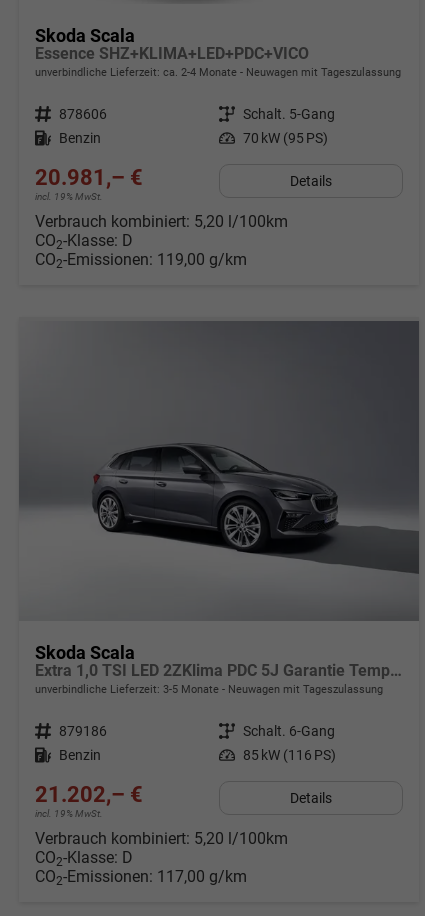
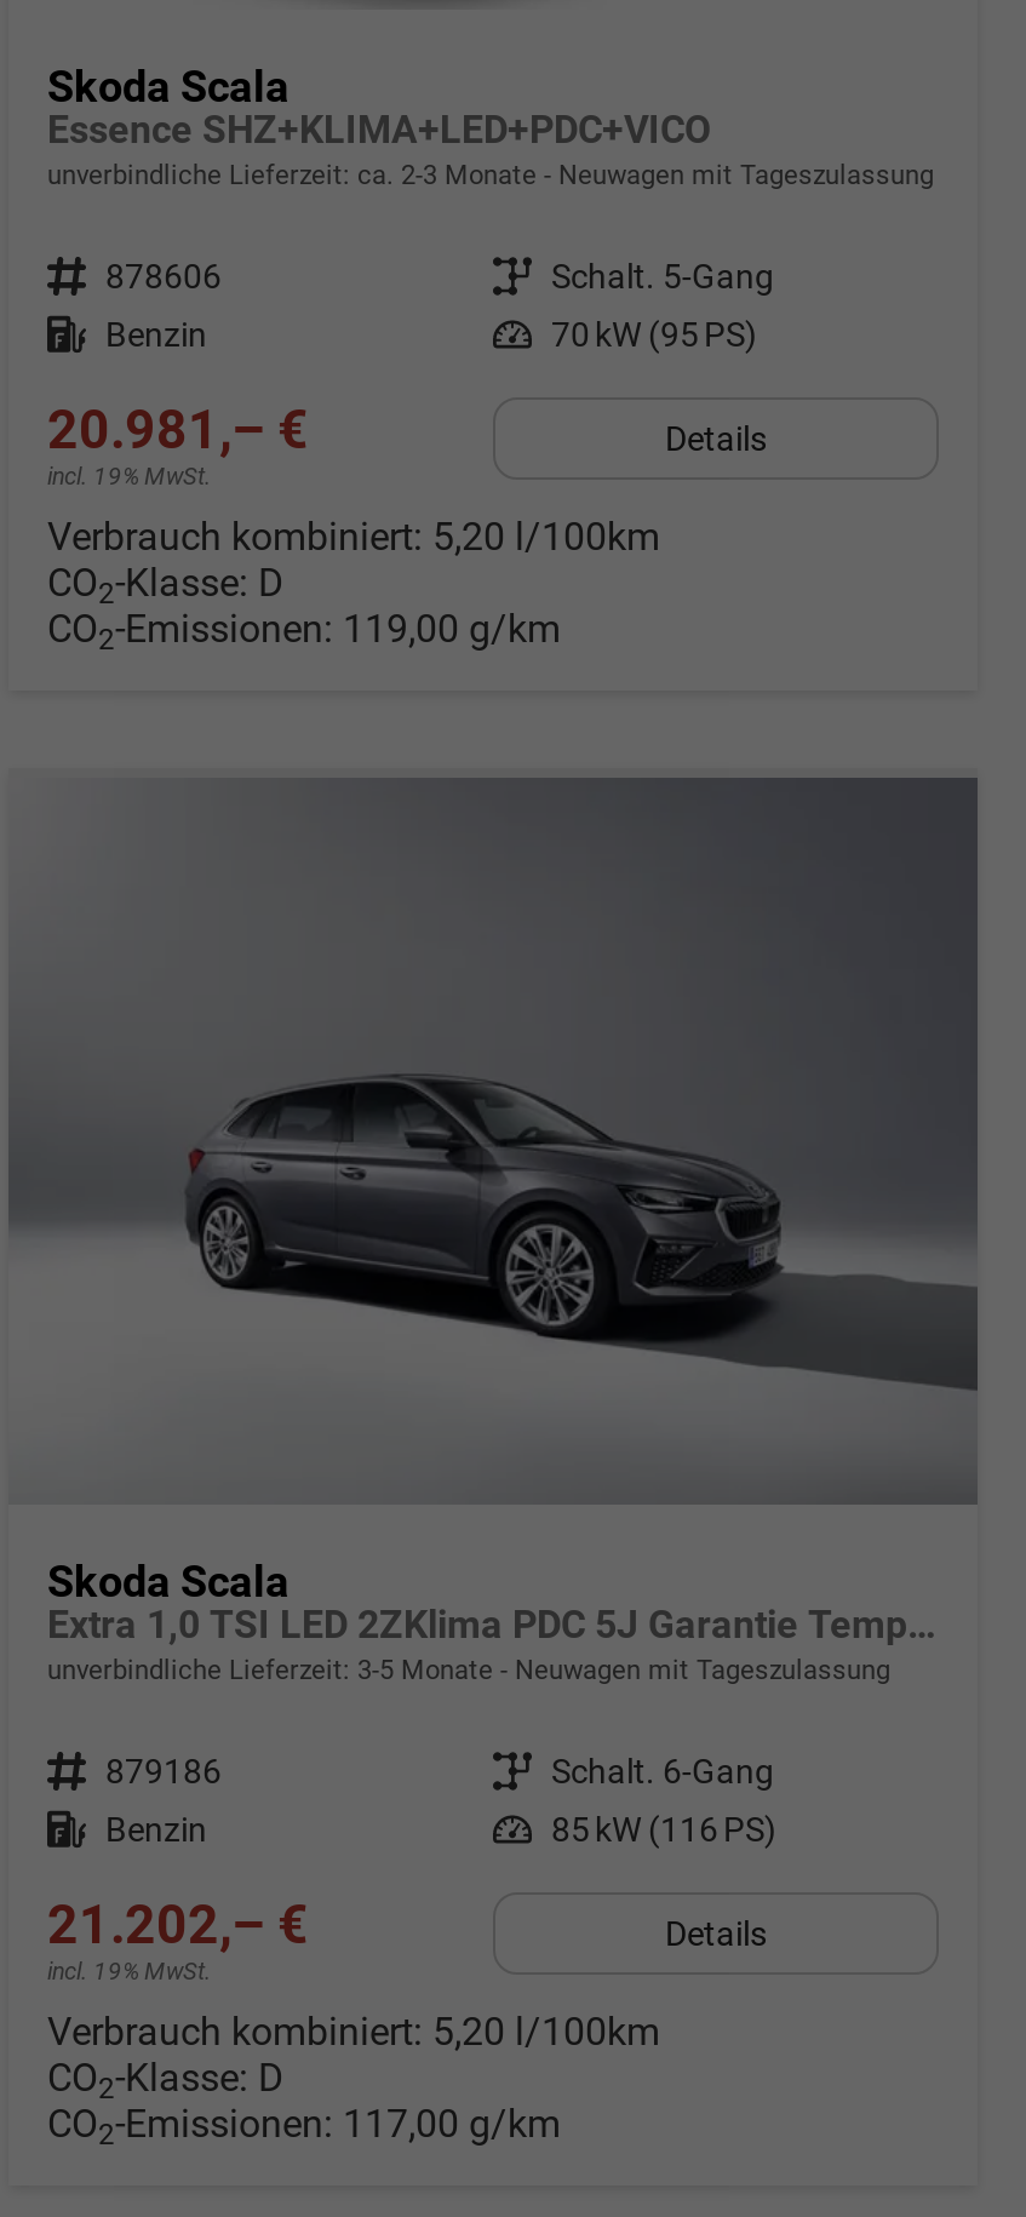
- unverbindliche Lieferzeit: ca. 2-4 Monate Neuwagen mit Tageszulassung
+ unverbindliche Lieferzeit: ca. 2-3 Monate Neuwagen mit Tageszulassung
